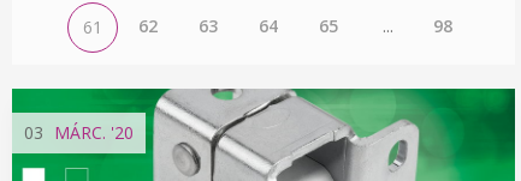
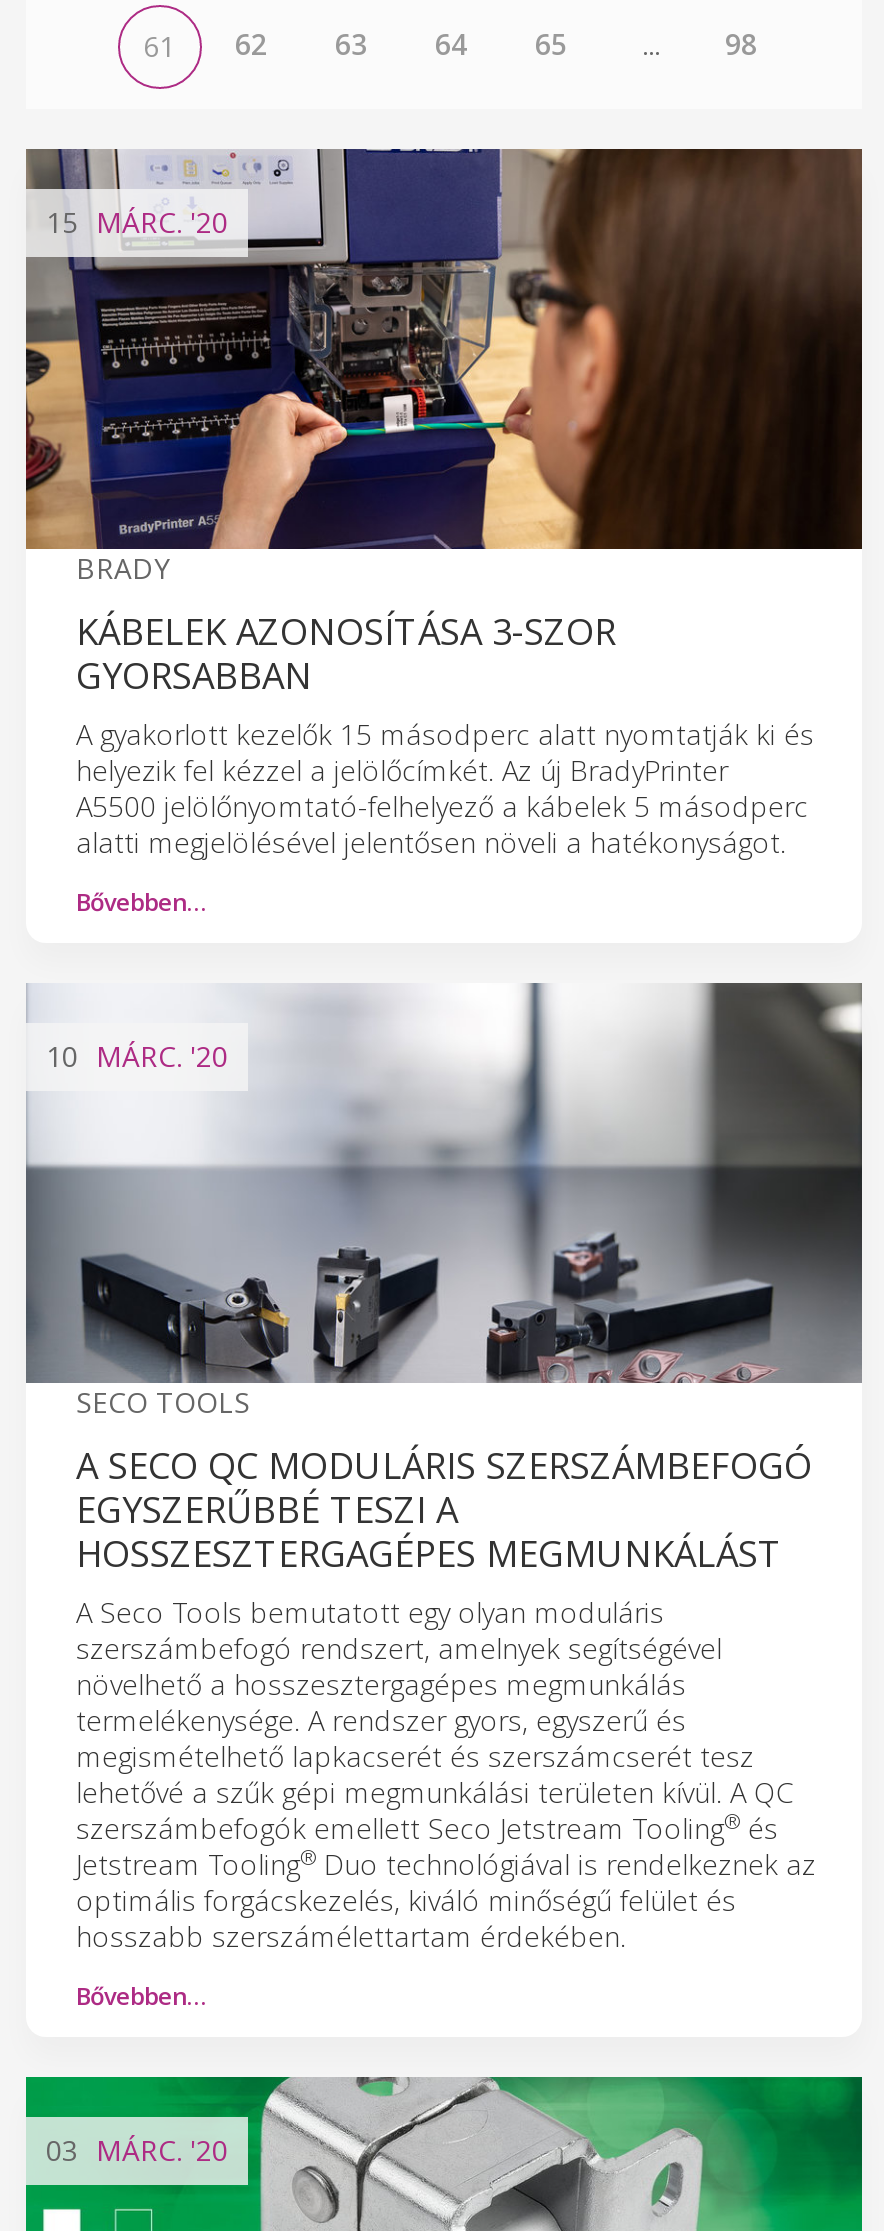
+ [image]
+ 15 MÁRC. '20

+ [image]
+ 10 MÁRC. '20

+ BRADY
+ KÁBELEK AZONOSÍTÁSA 3-SZOR
+ GYORSABBAN
+ A gyakorlott kezelők 15 másodperc alatt nyomtatják ki és
+ helyezik fel kézzel a jelölőcímkét. Az új BradyPrinter
+ A5500 jelölőnyomtató-felhelyező a kábelek 5 másodperc
+ alatti megjelölésével jelentősen növeli a hatékonyságot.
+ Bővebben…

+ SECO TOOLS
+ A SECO QC MODULÁRIS SZERSZÁMBEFOGÓ
+ EGYSZERŰBBÉ TESZI A
+ HOSSZESZTERGAGÉPES MEGMUNKÁLÁST
+ A Seco Tools bemutatott egy olyan moduláris
+ szerszámbefogó rendszert, amelnyek segítségével
+ növelhető a hosszesztergagépes megmunkálás
+ termelékenysége. A rendszer gyors, egyszerű és
+ megismételhető lapkacserét és szerszámcserét tesz
+ lehetővé a szűk gépi megmunkálási területen kívül. A QC
+ szerszámbefogók emellett Seco Jetstream Tooling® és
+ Jetstream Tooling® Duo technológiával is rendelkeznek az
+ optimális forgácskezelés, kiváló minőségű felület és
+ hosszabb szerszámélettartam érdekében.
+ Bővebben…
